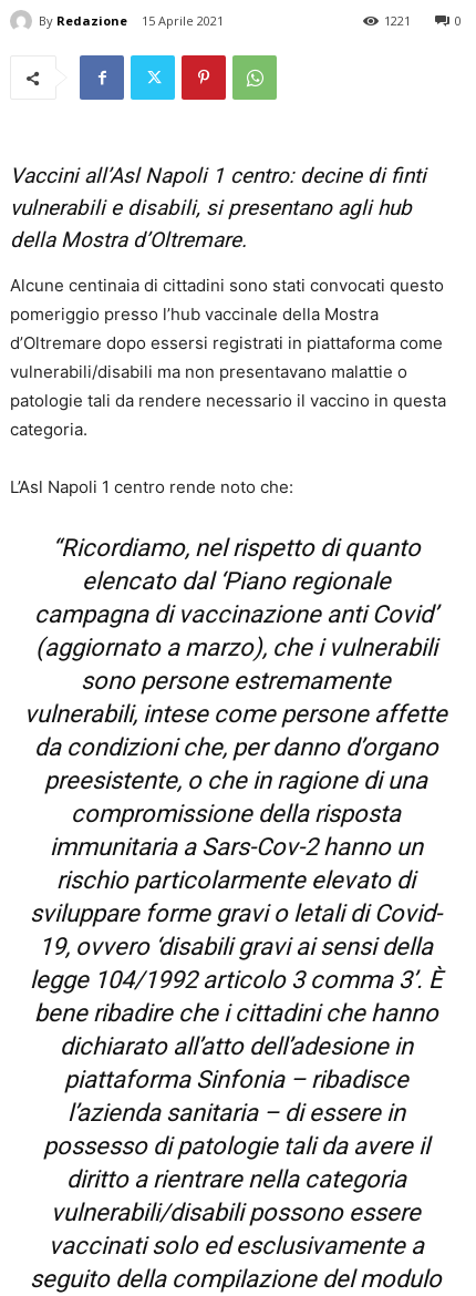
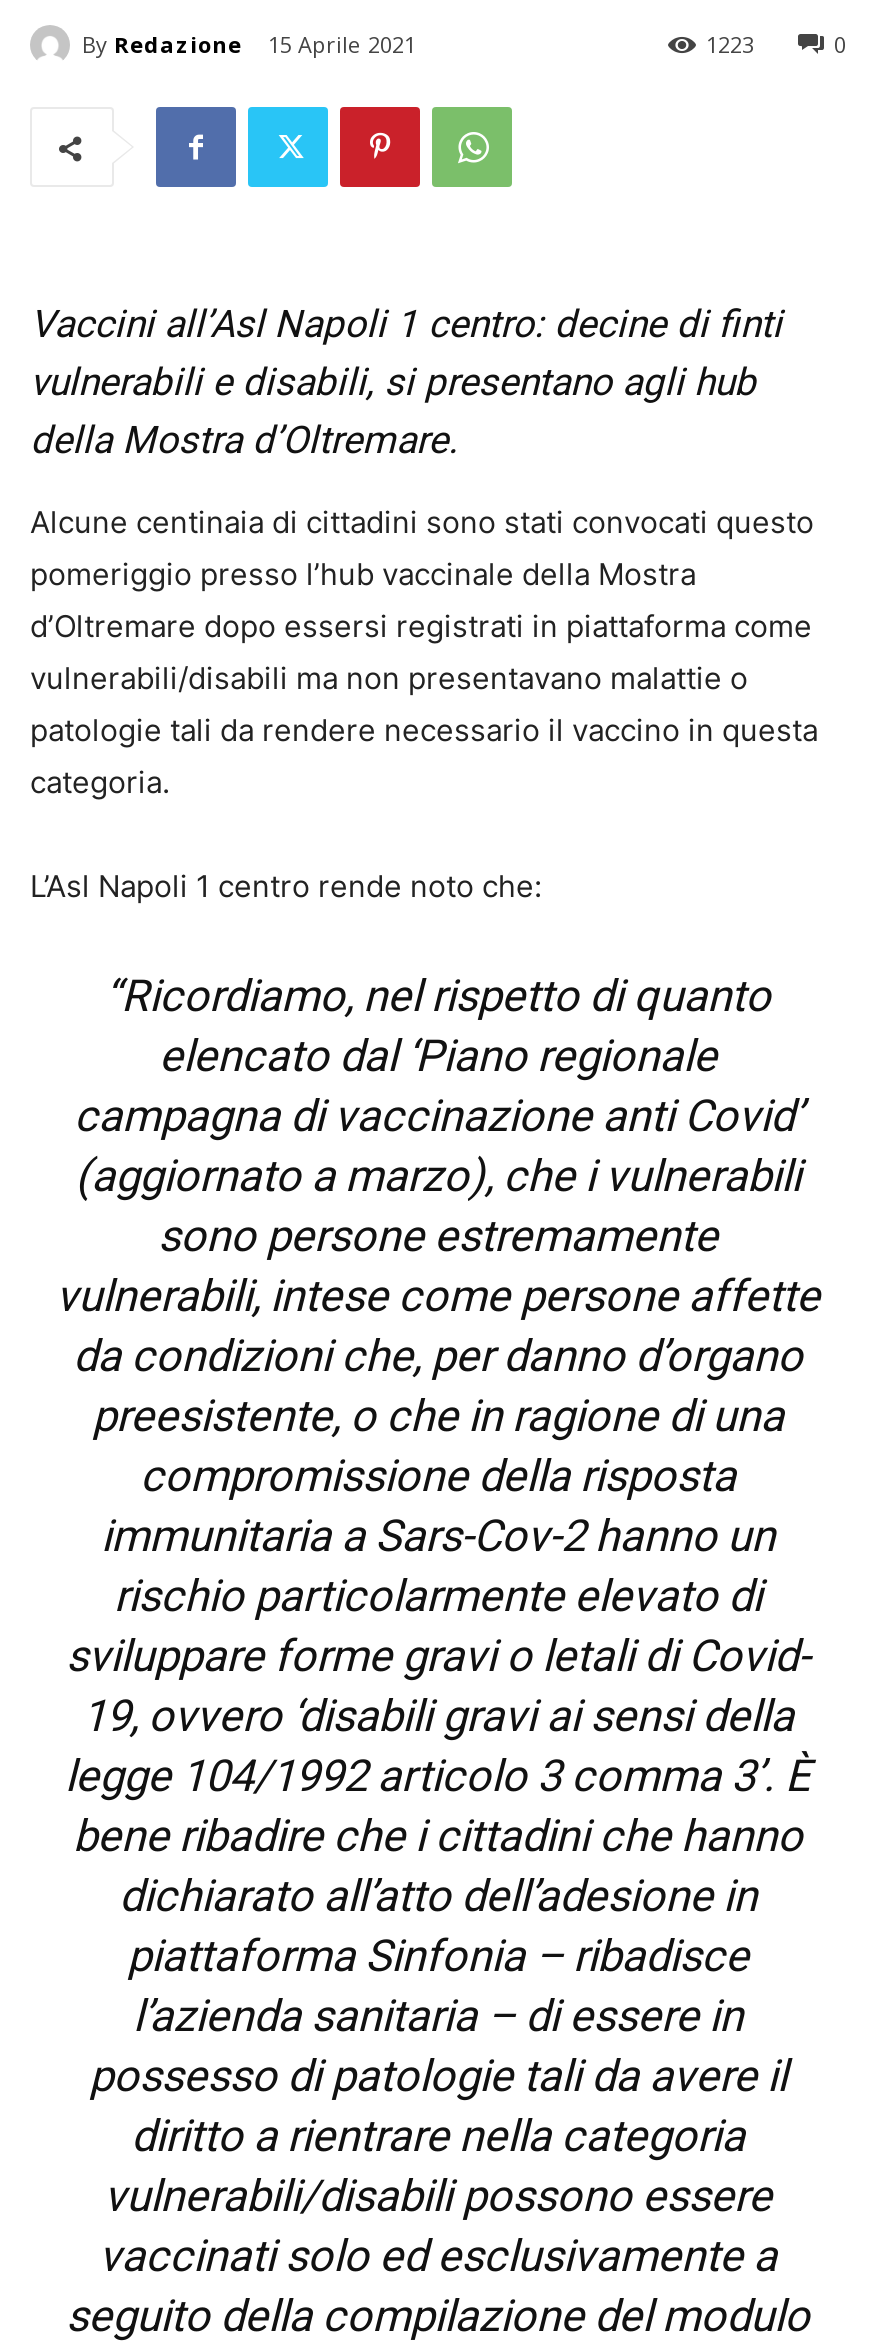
- 1221
+ 1223
